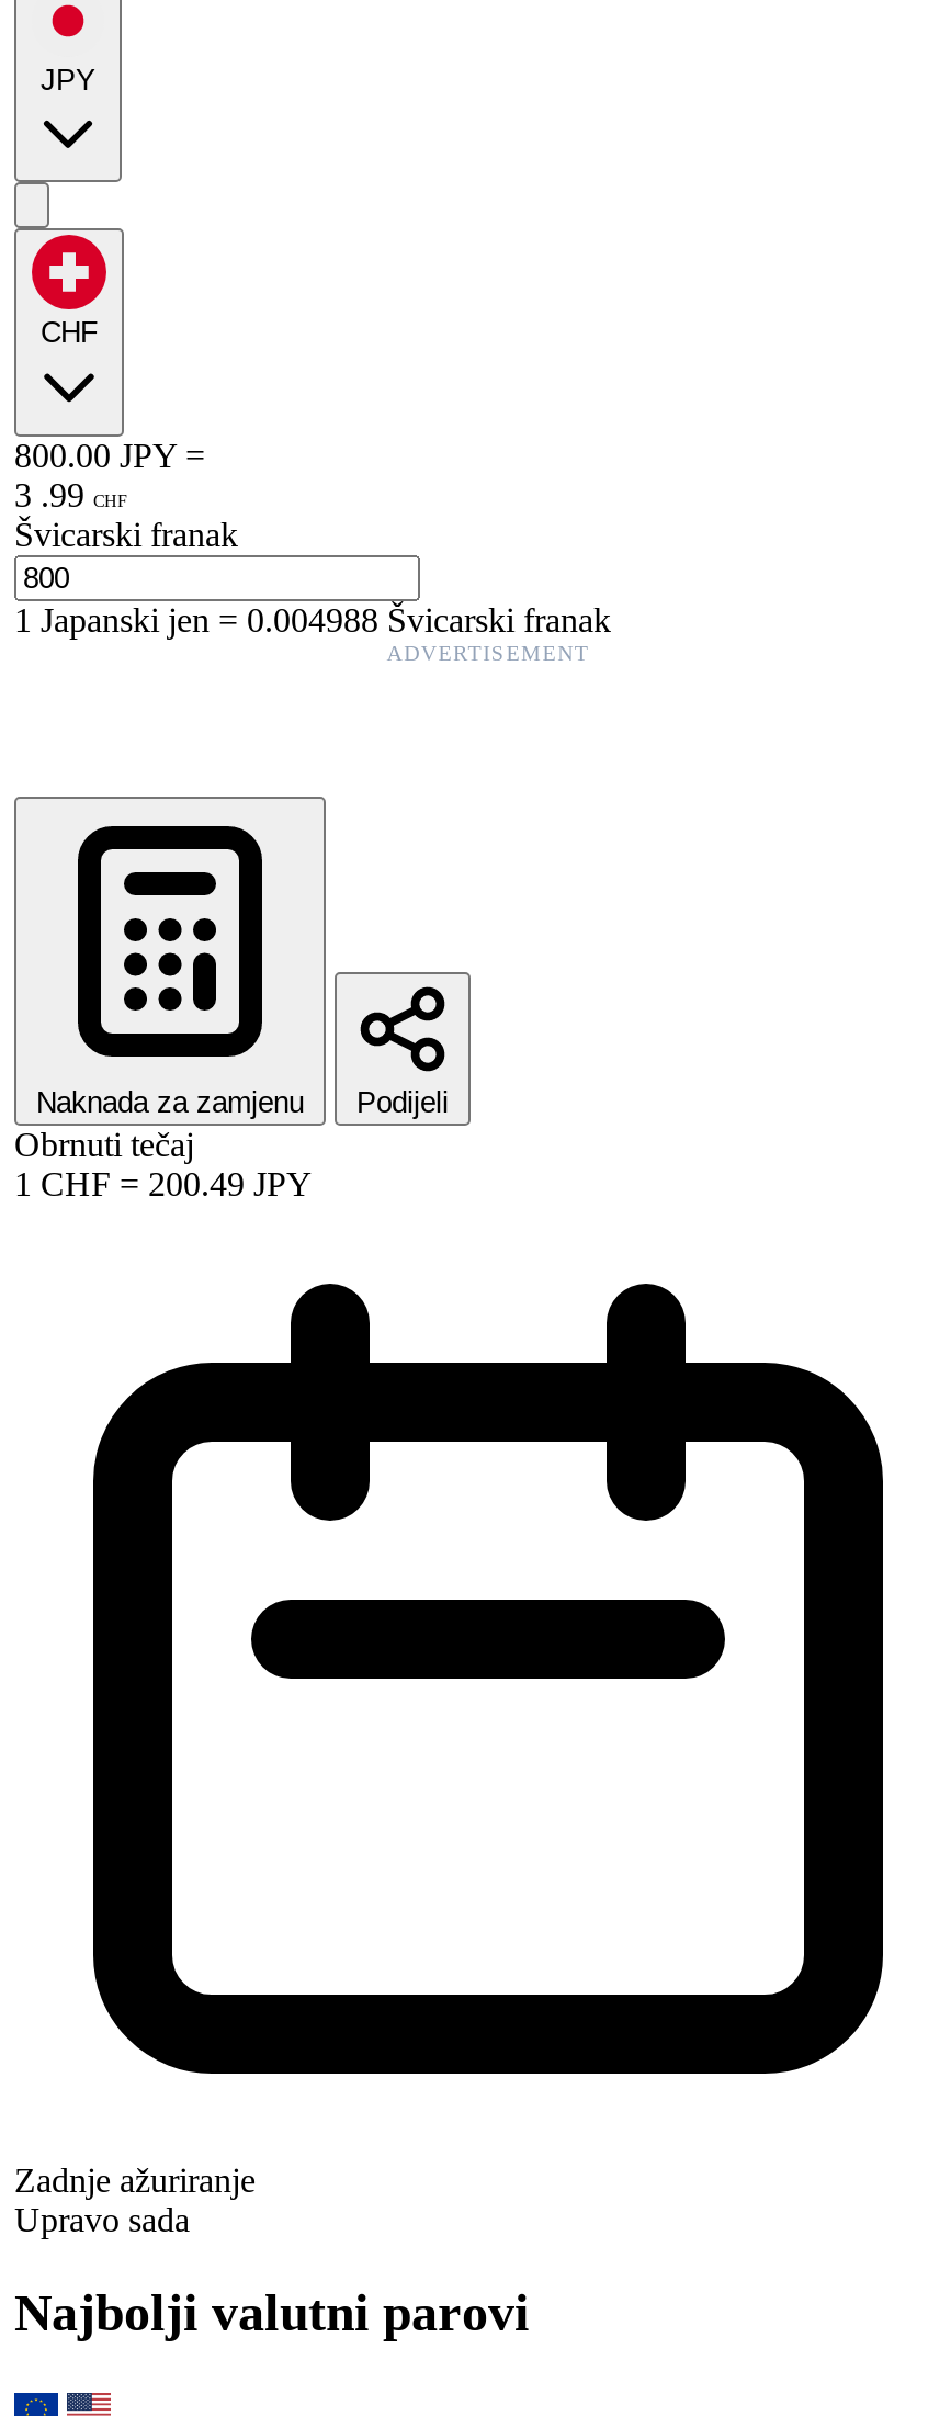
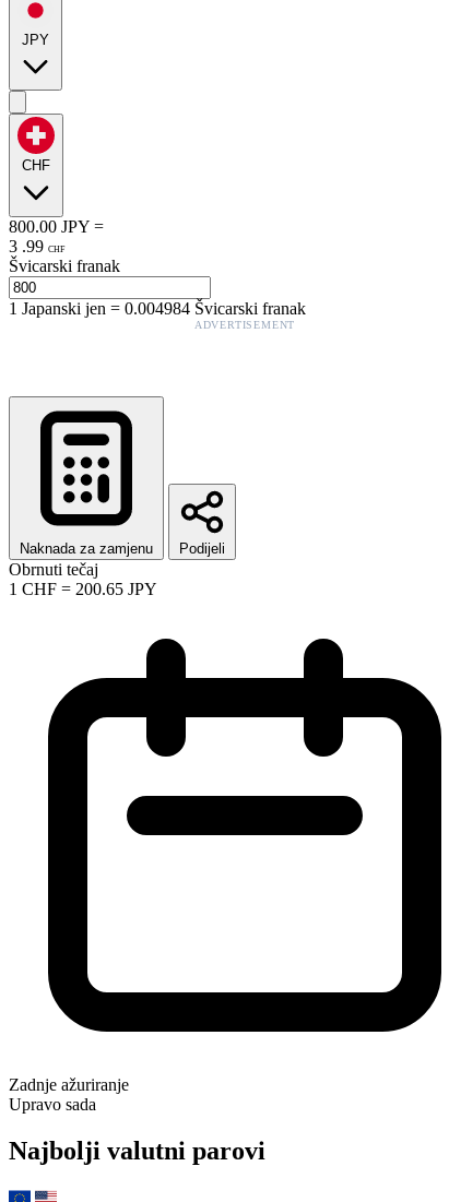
- 1Japanski jen=0.004988 Švicarski franak
+ 1Japanski jen=0.004984 Švicarski franak

- 1 CHF = 200.49 JPY
+ 1 CHF = 200.65 JPY
